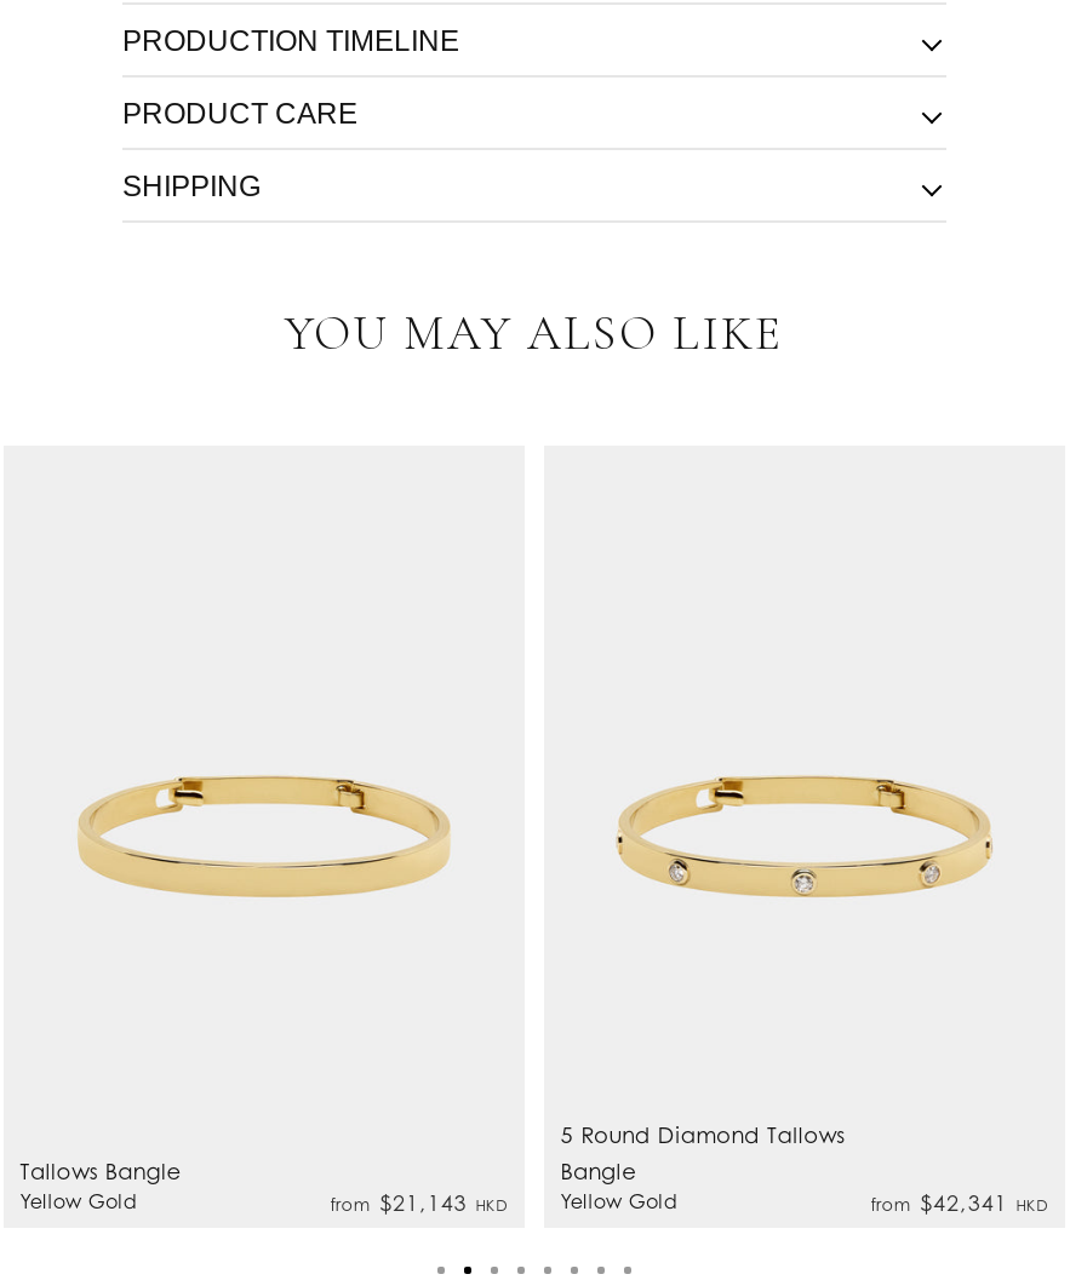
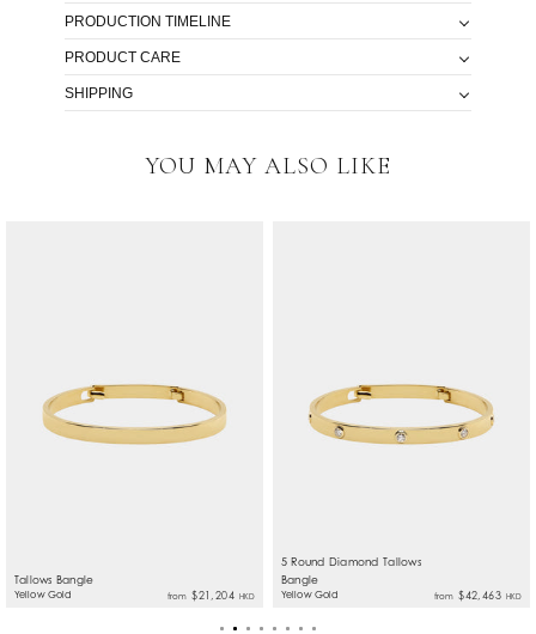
- from $21,143 HKD
+ from $21,204 HKD

- from $42,341 HKD
+ from $42,463 HKD
